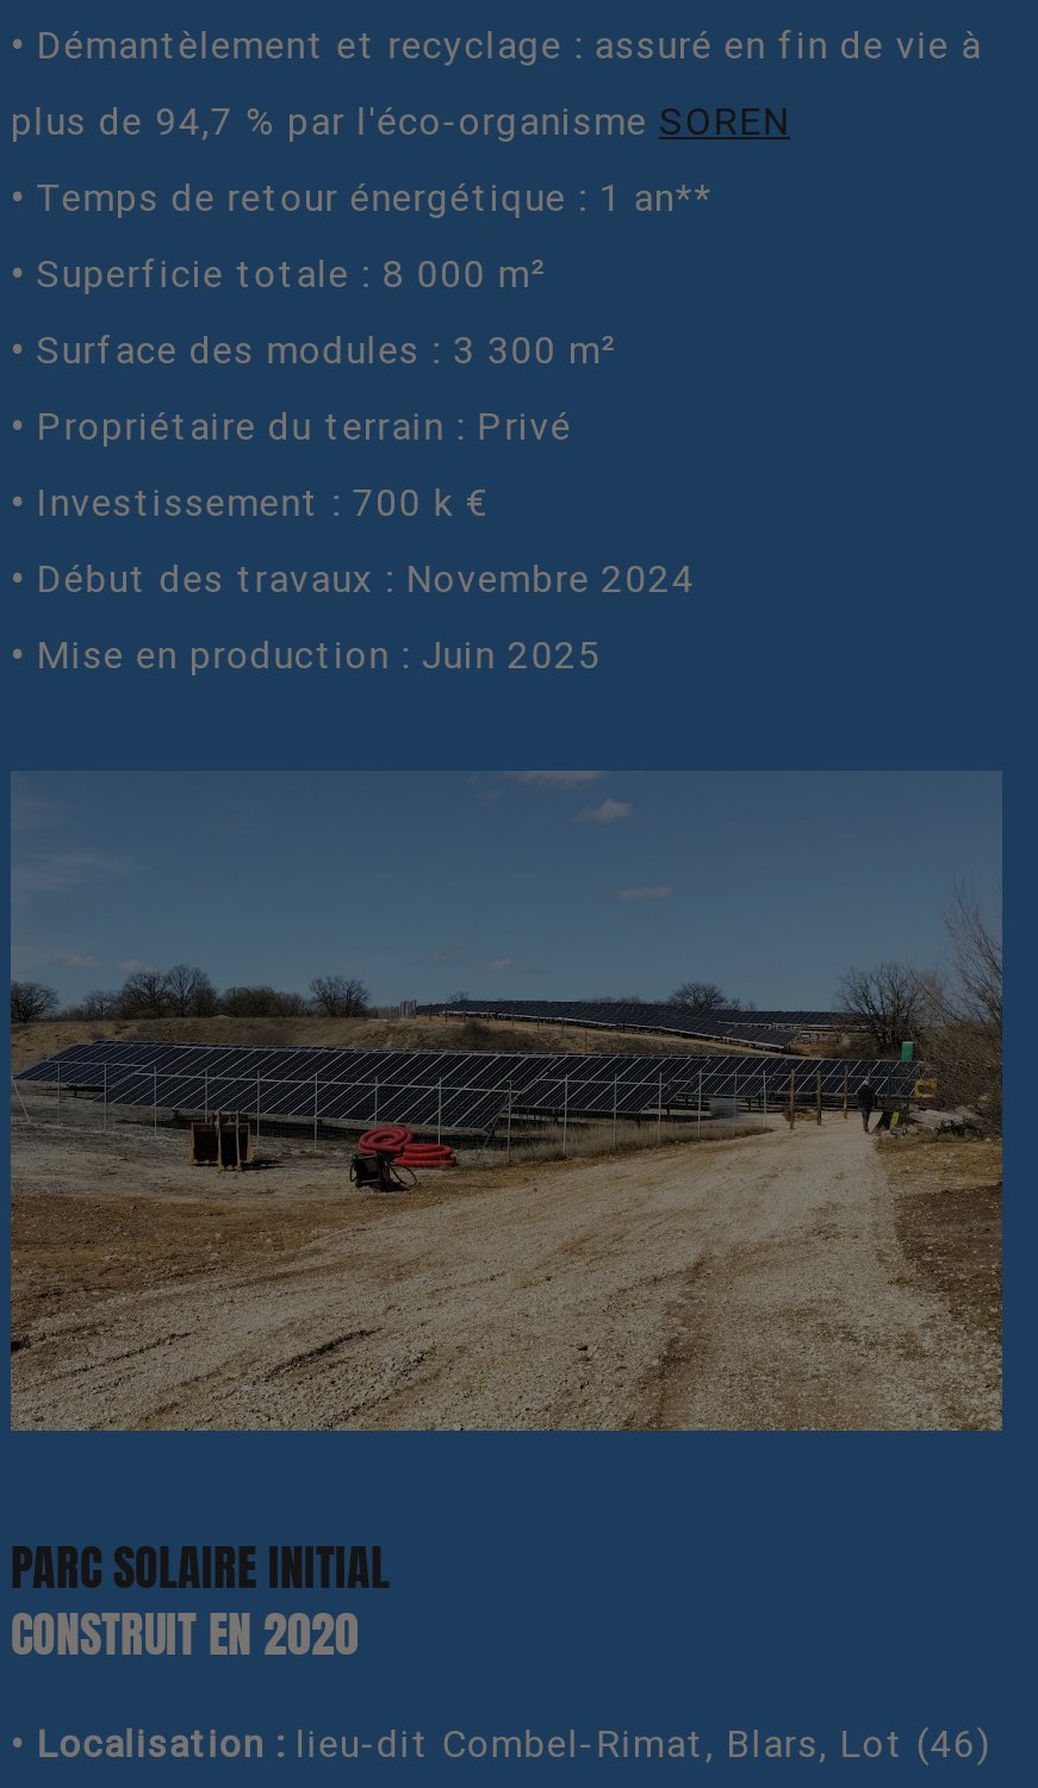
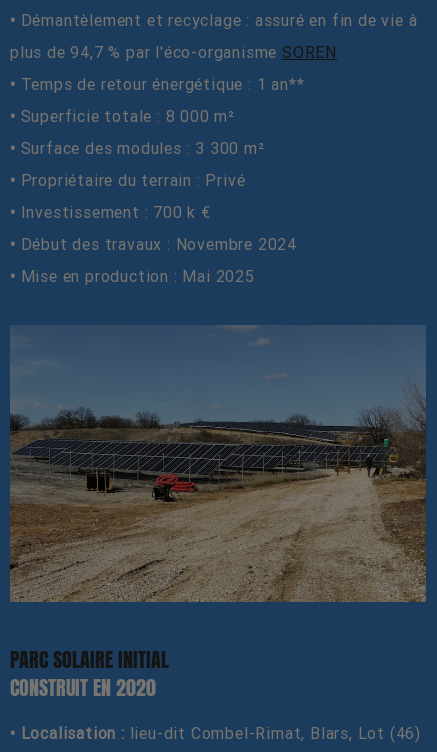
- • Mise en production : Juin 2025
+ • Mise en production : Mai 2025
